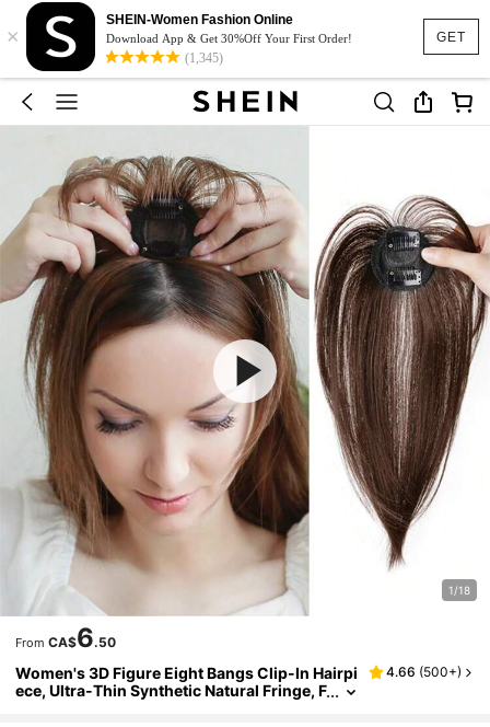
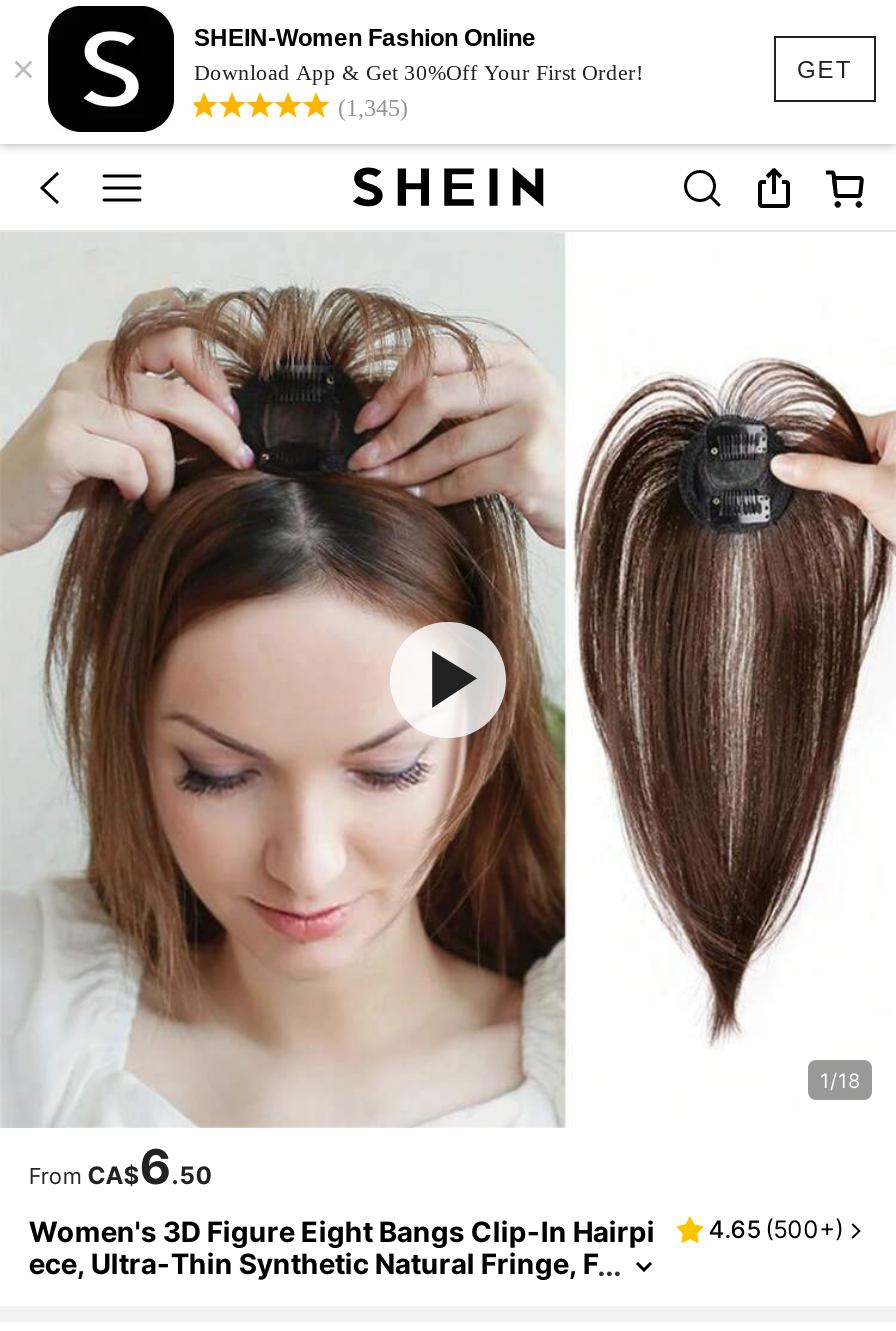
- Women's 3D Figure Eight Bangs Clip-In Hairpi 4.66 (500+)
+ Women's 3D Figure Eight Bangs Clip-In Hairpi 4.65 (500+)
